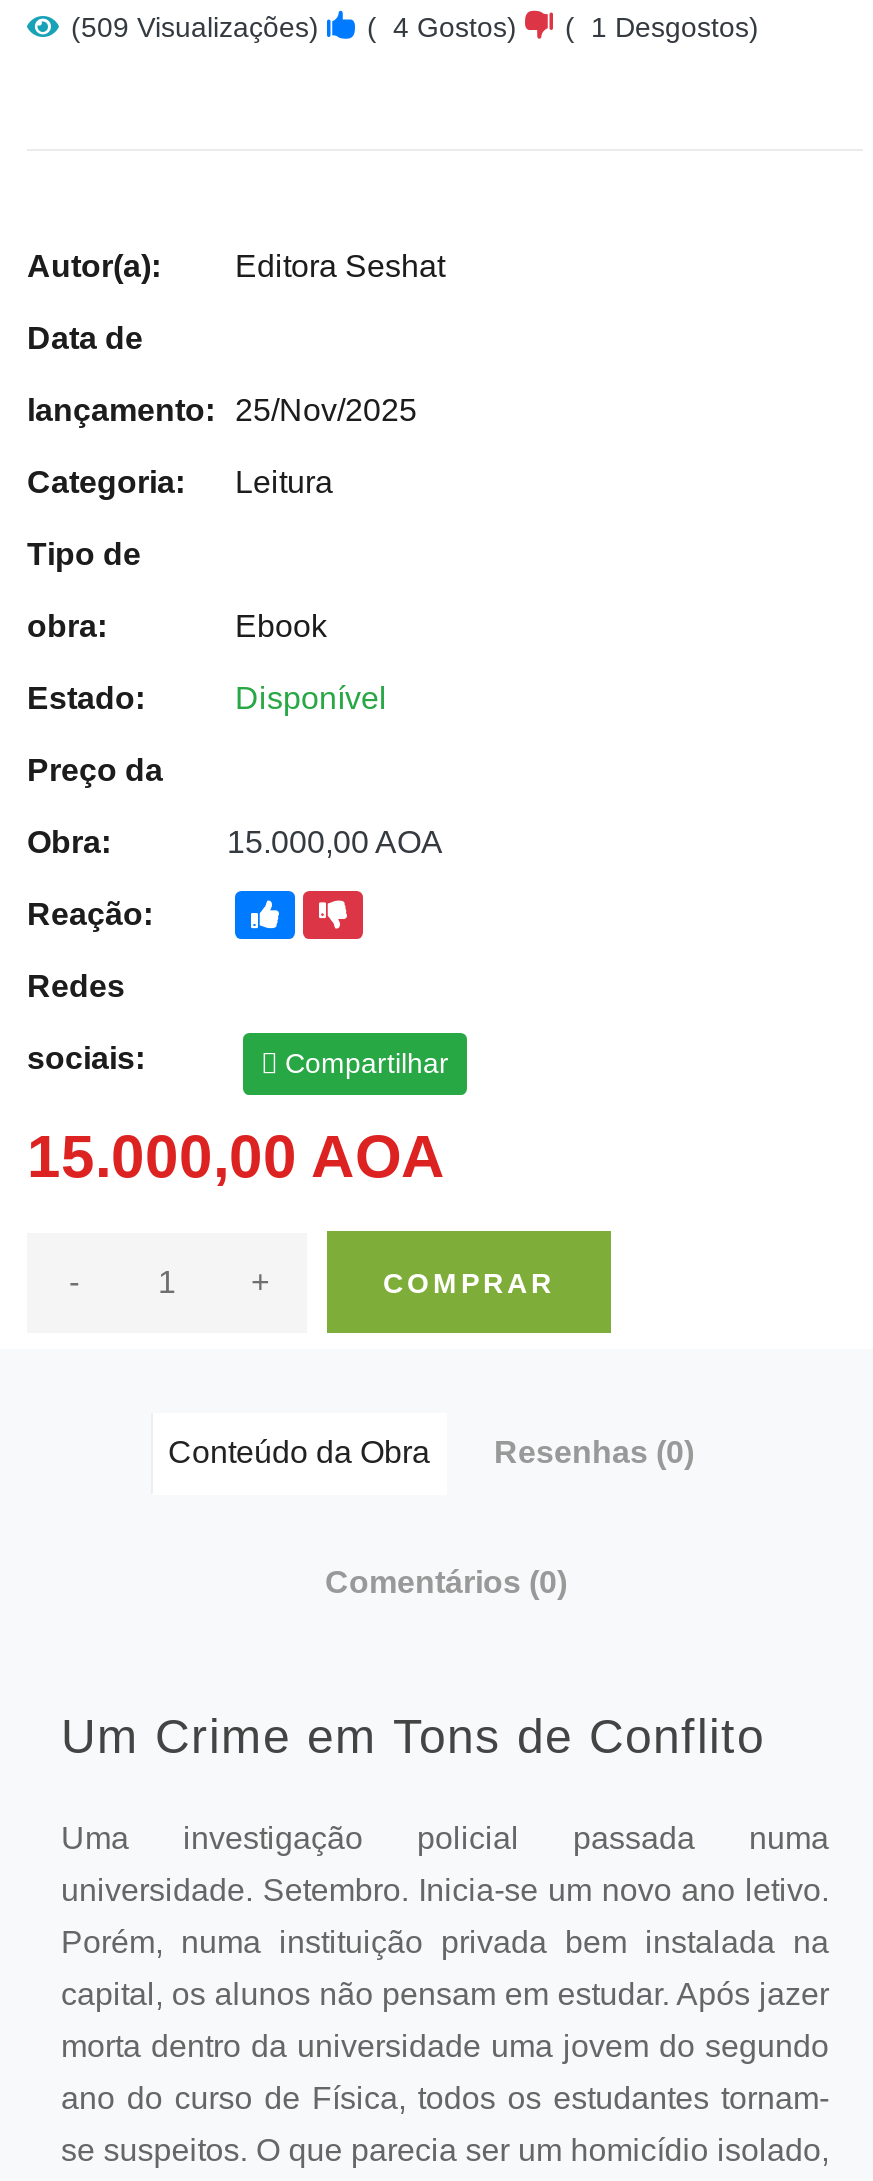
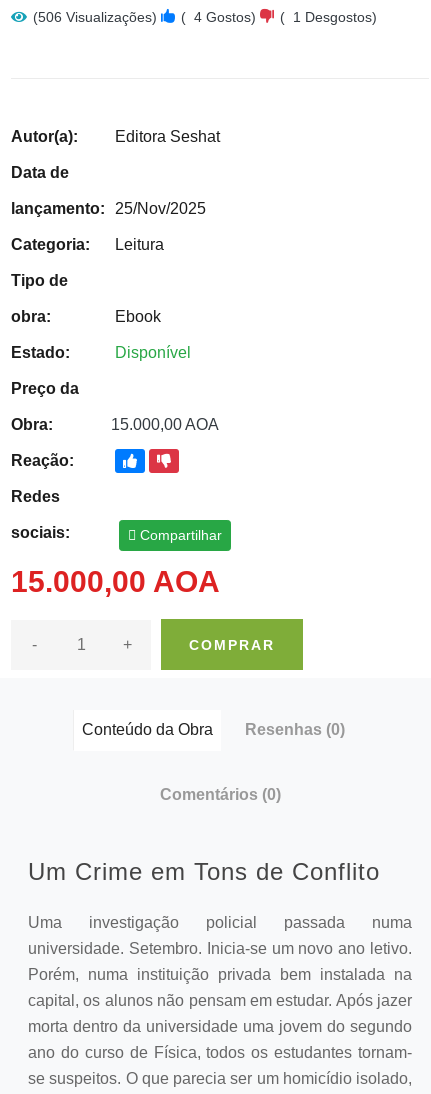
- (509 Visualizações)
+ (506 Visualizações)
